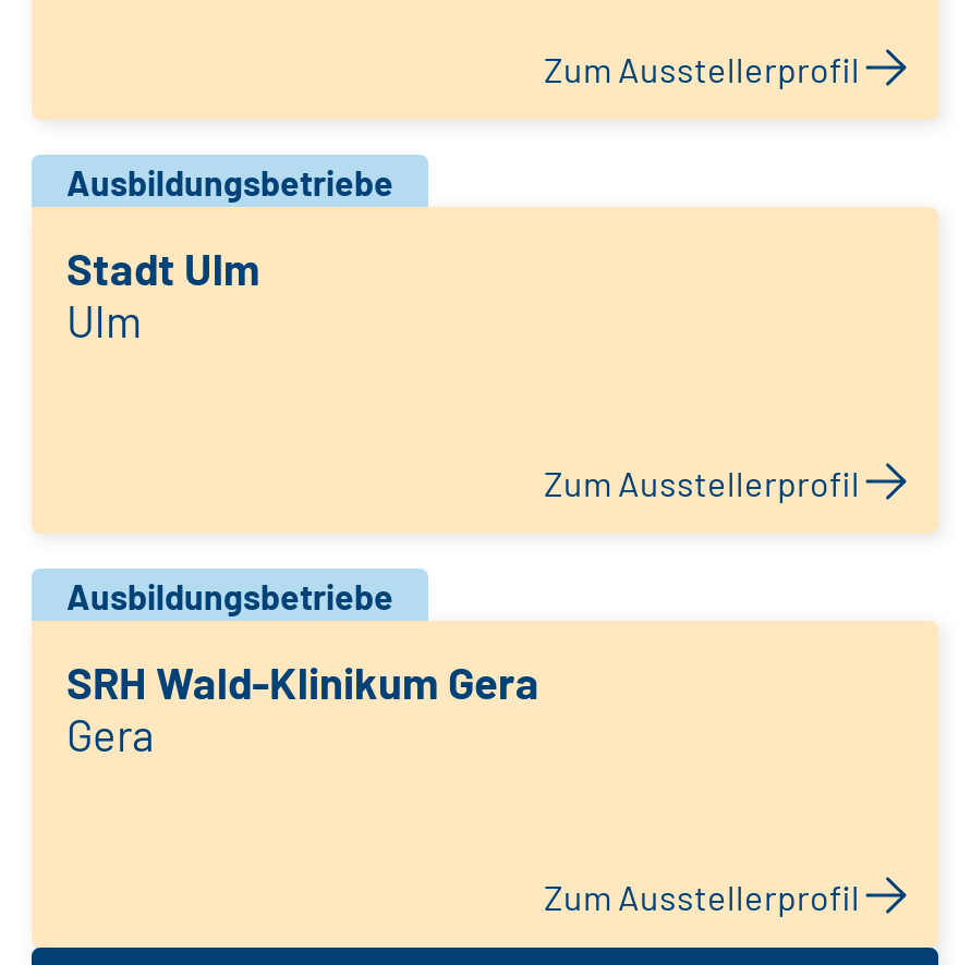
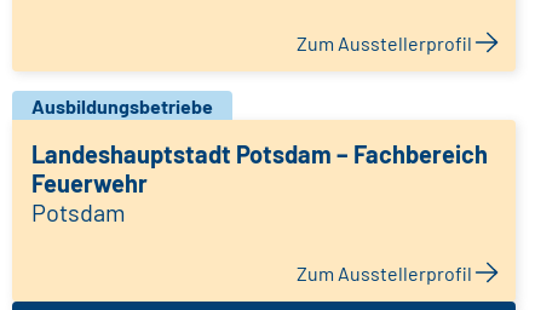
- Stadt Ulm
- Ulm
- Zum Ausstellerprofil
- Ausbildungsbetriebe
- SRH Wald-Klinikum Gera
- Gera
+ Landeshauptstadt Potsdam – Fachbereich
+ Feuerwehr
+ Potsdam
